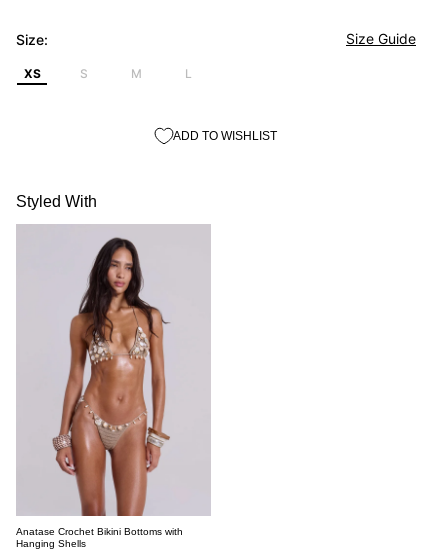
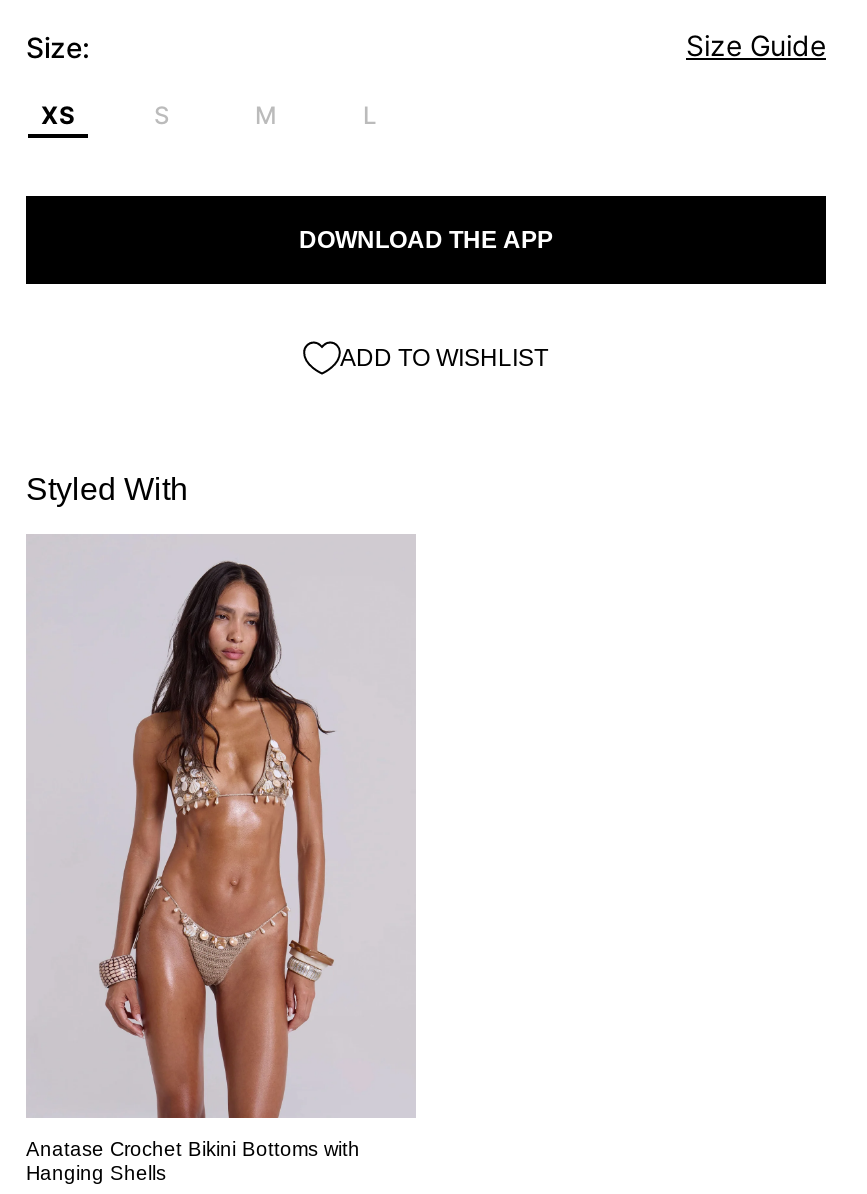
+ DOWNLOAD THE APP
